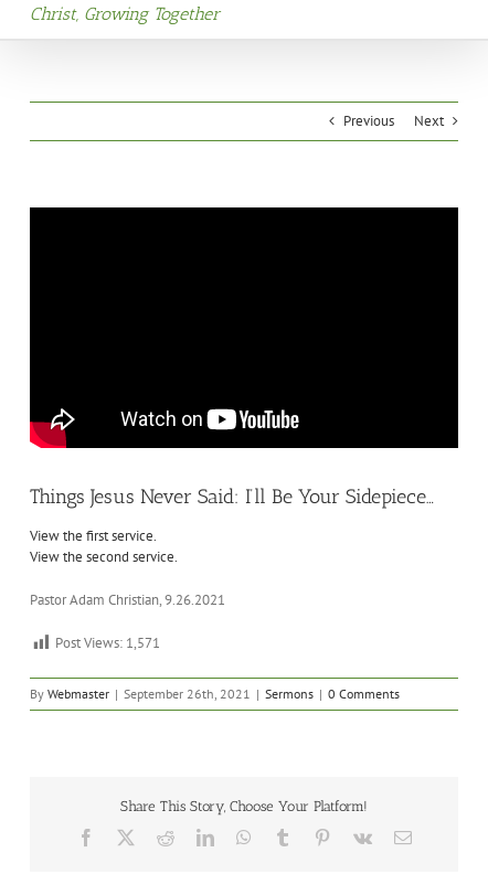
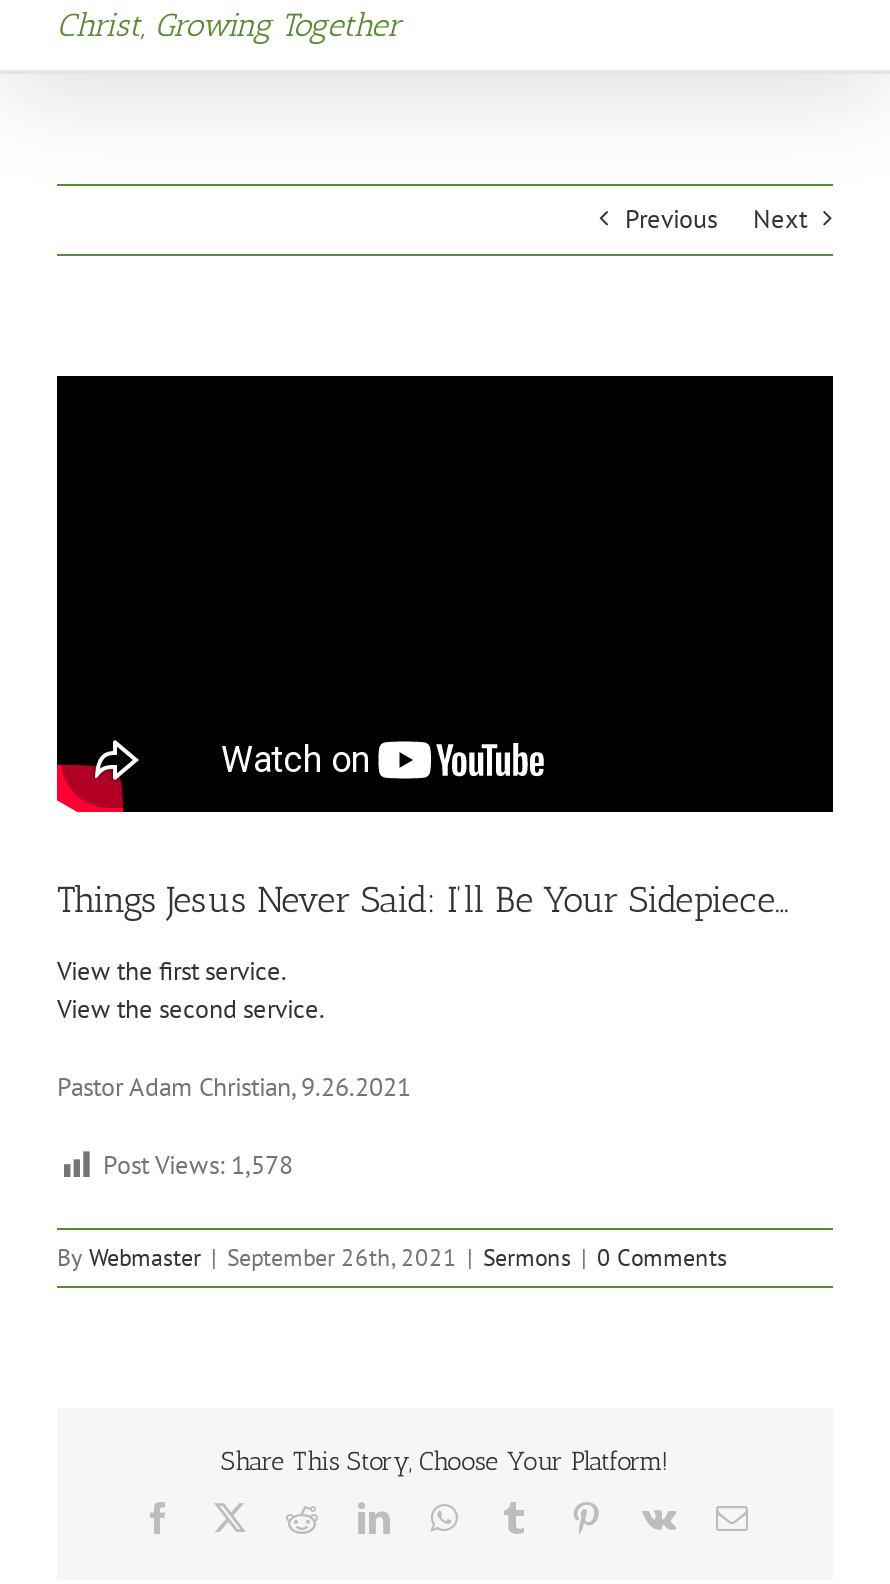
- Post Views: 1,571
+ Post Views: 1,578
